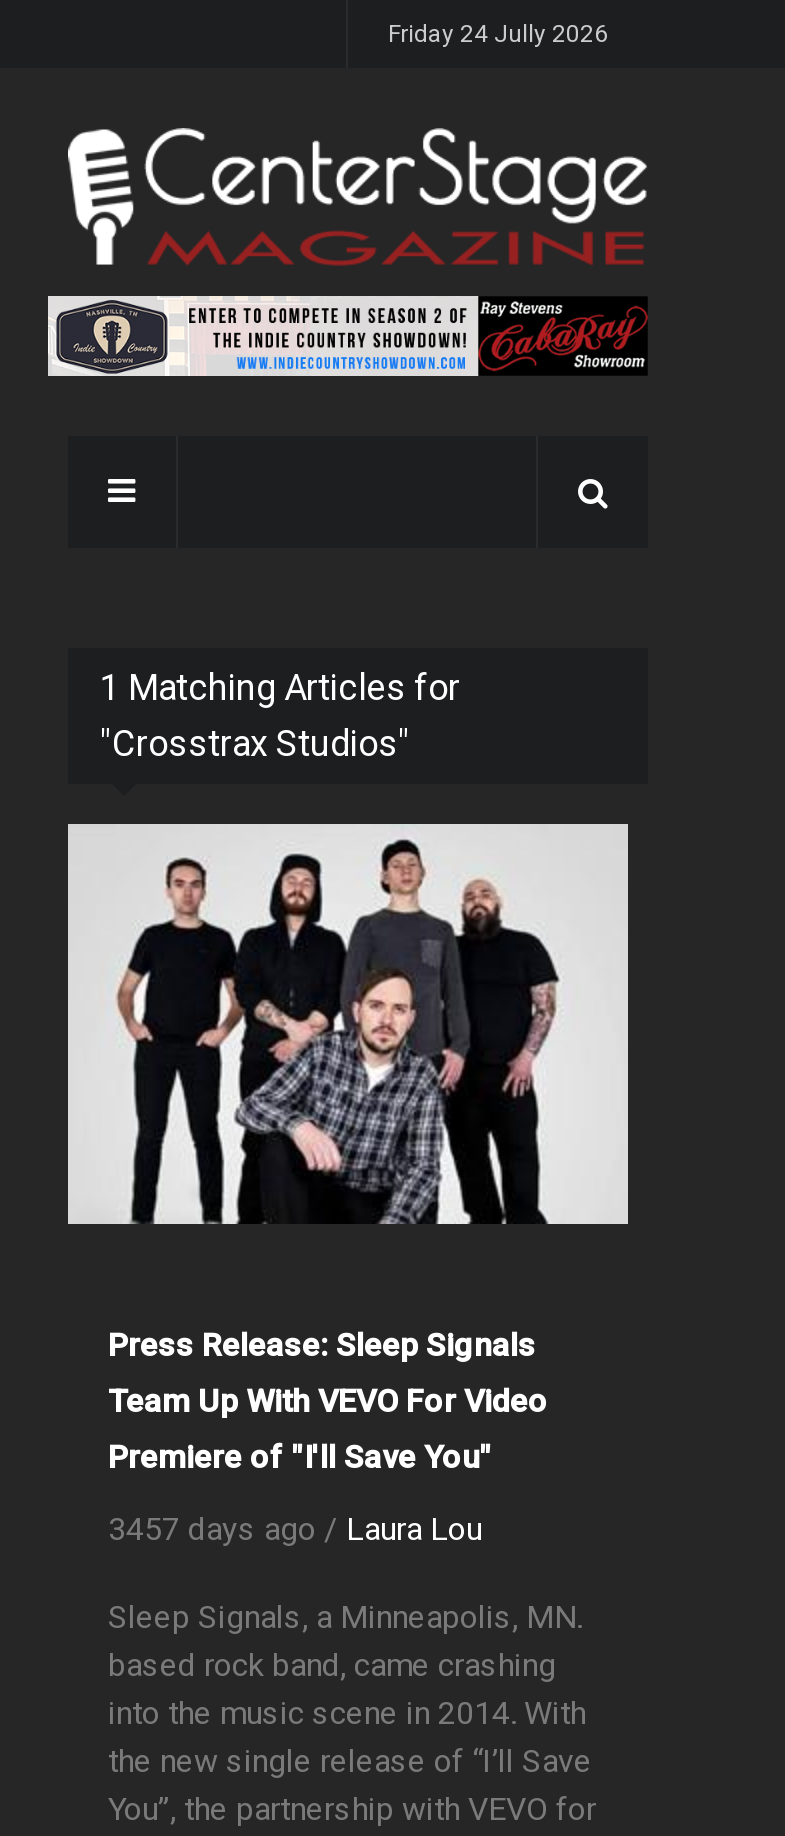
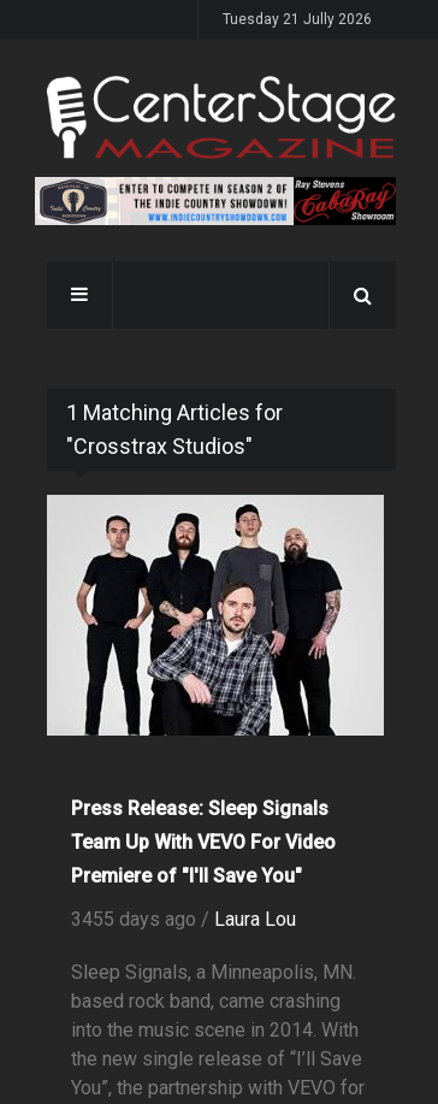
- Friday 24 Jully 2026
+ Tuesday 21 Jully 2026

- 3457 days ago / Laura Lou
+ 3455 days ago / Laura Lou
